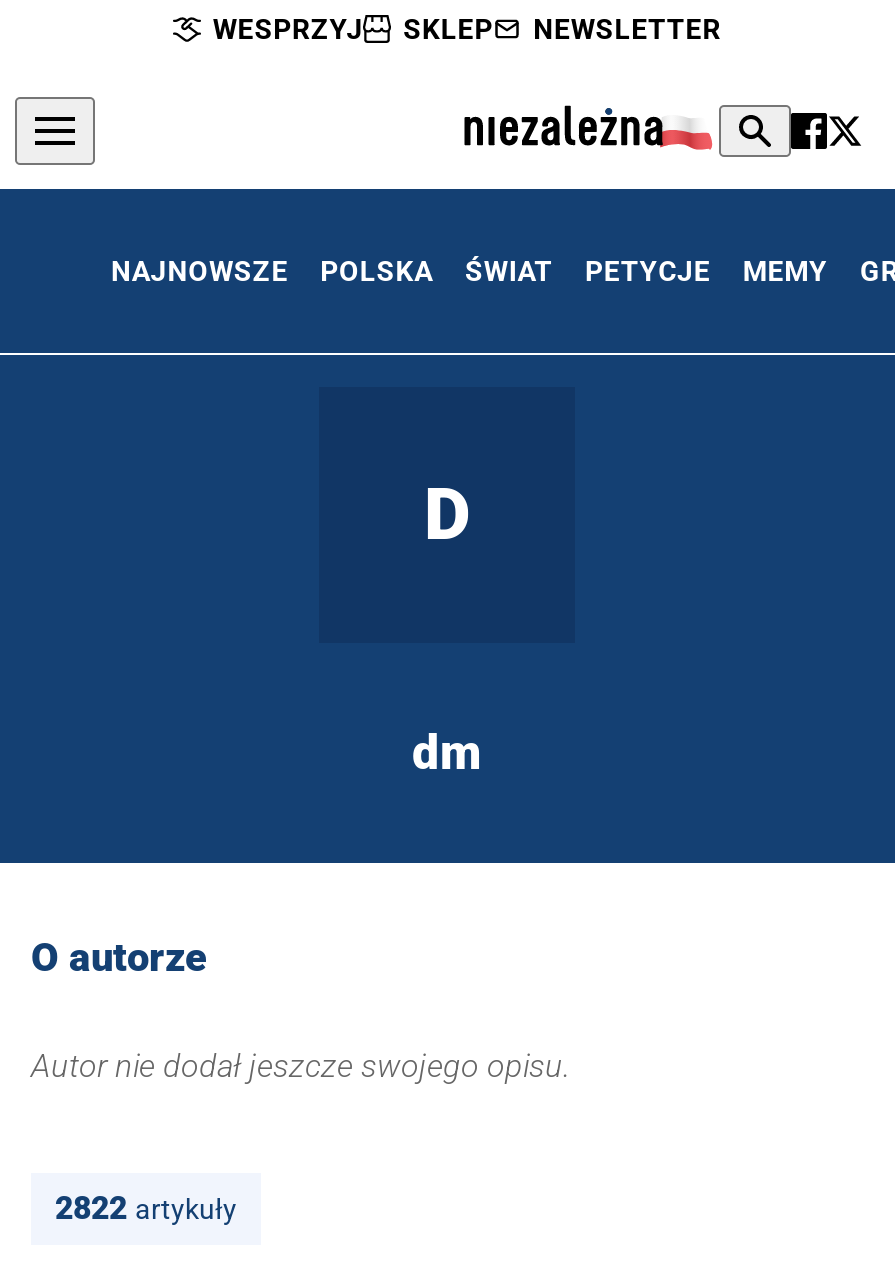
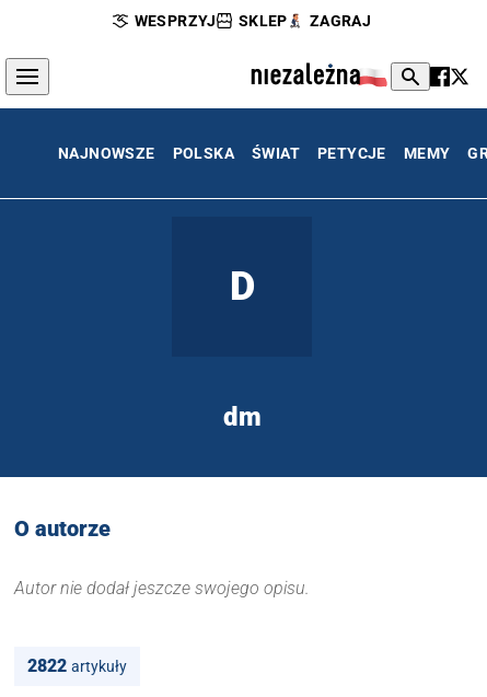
- NEWSLETTER
+ ZAGRAJ
